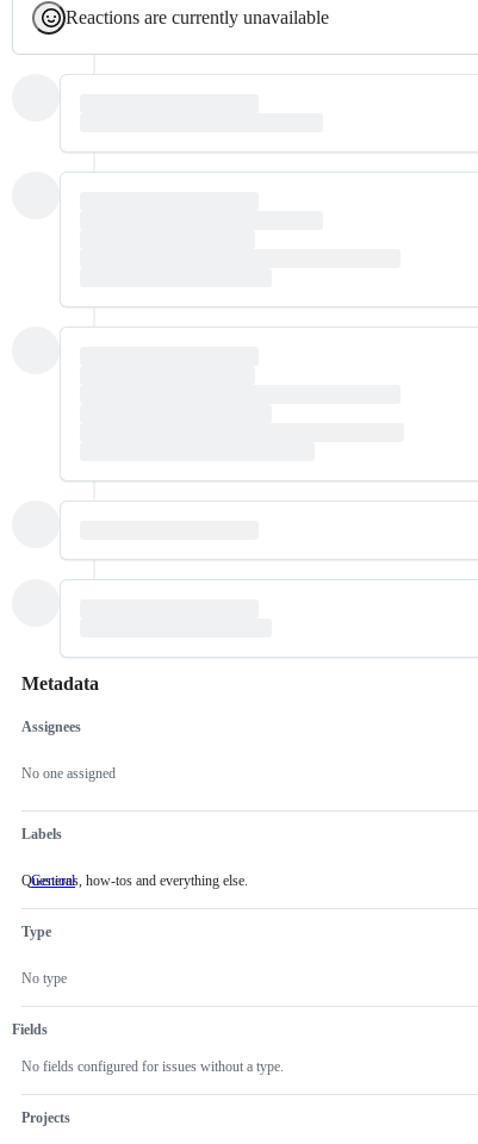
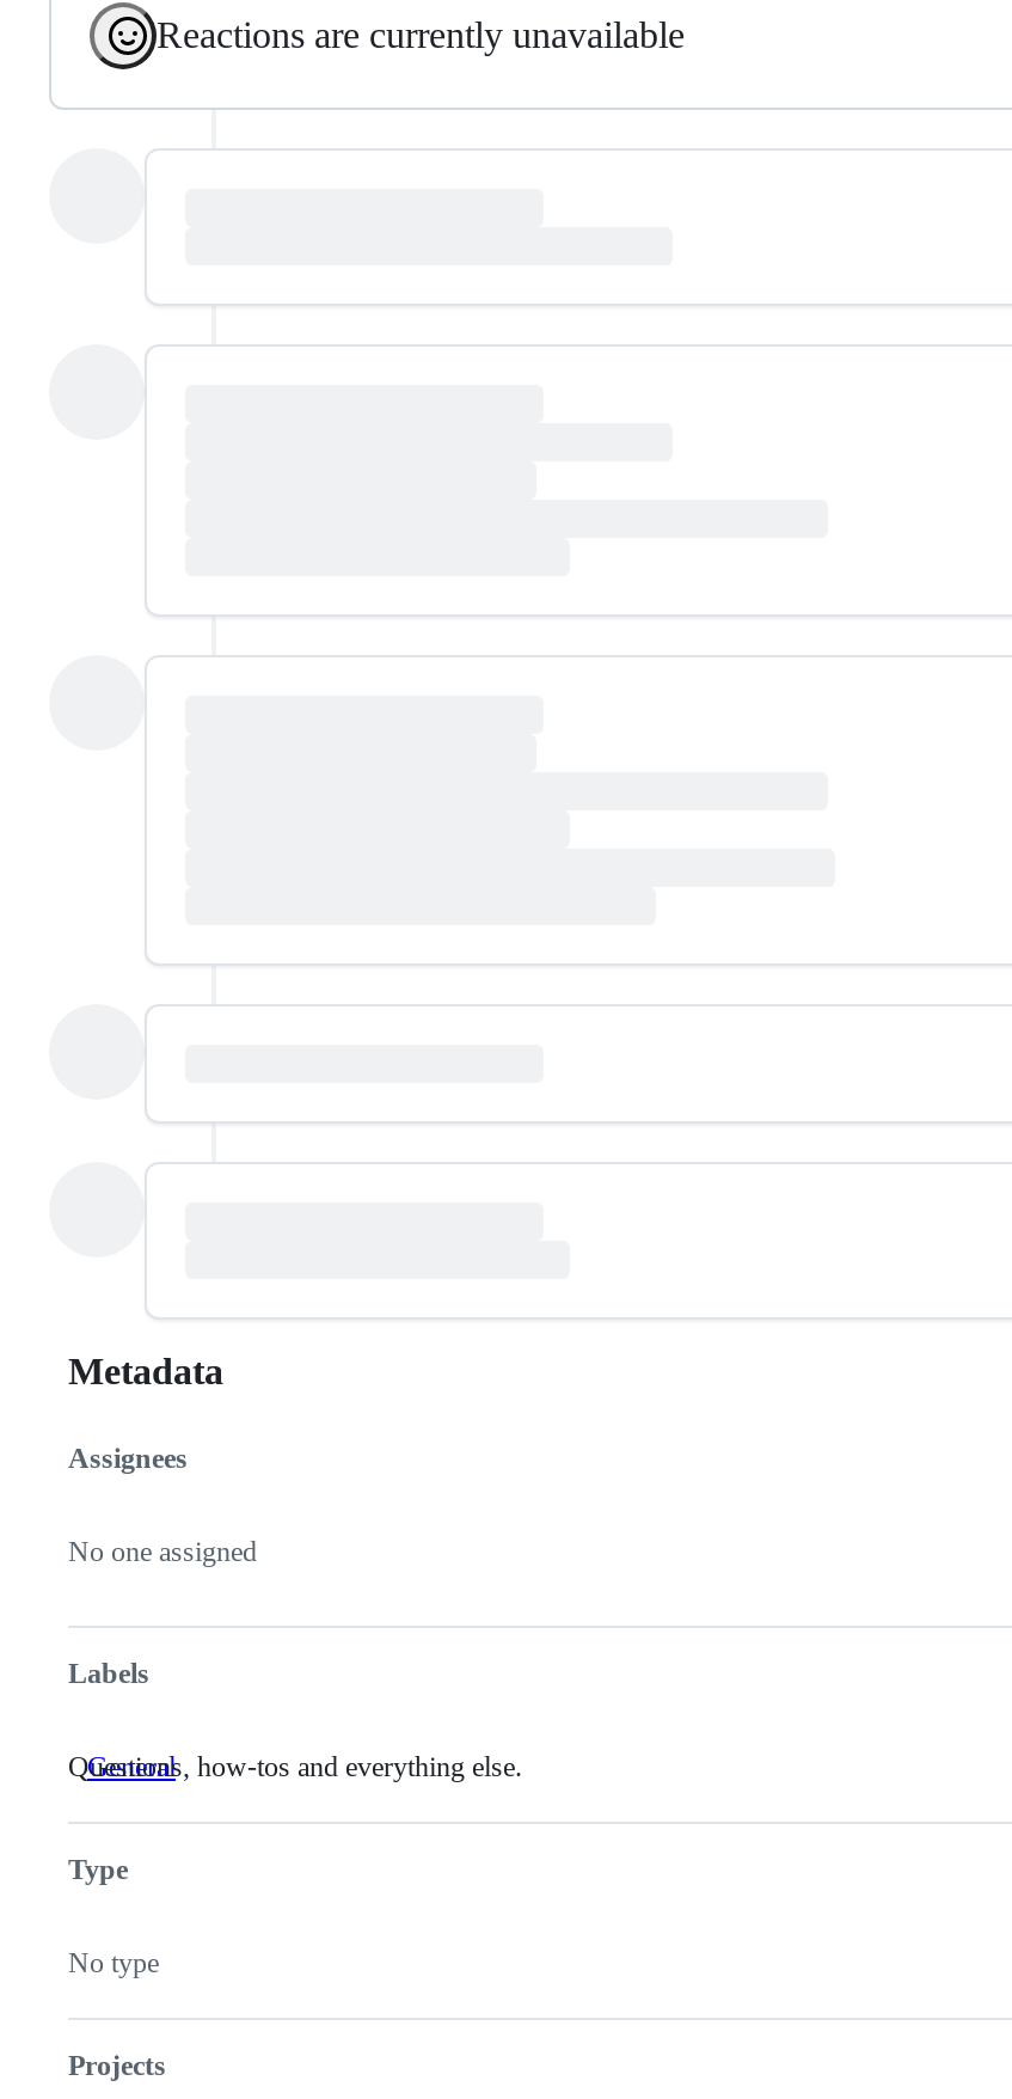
- Fields
- No fields configured for issues without a type.
